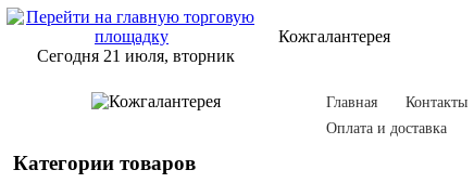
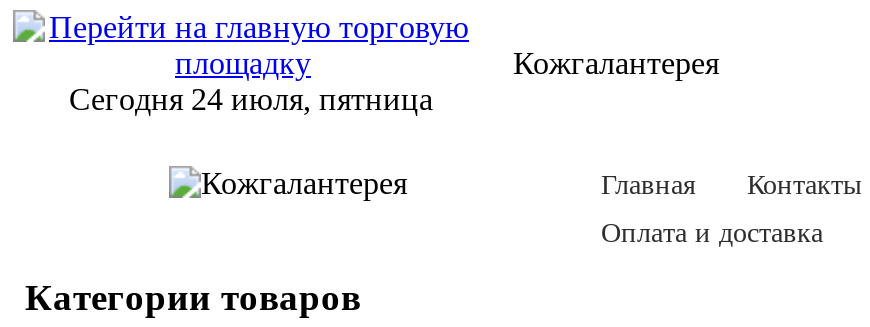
- Сегодня 21 июля, вторник
+ Сегодня 24 июля, пятница
